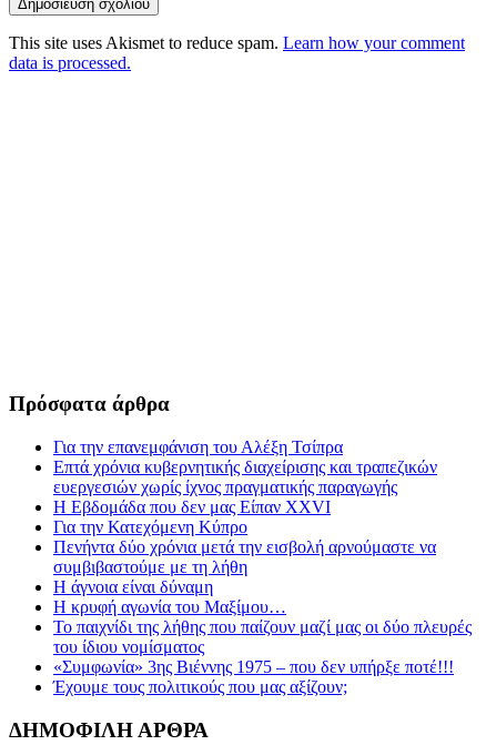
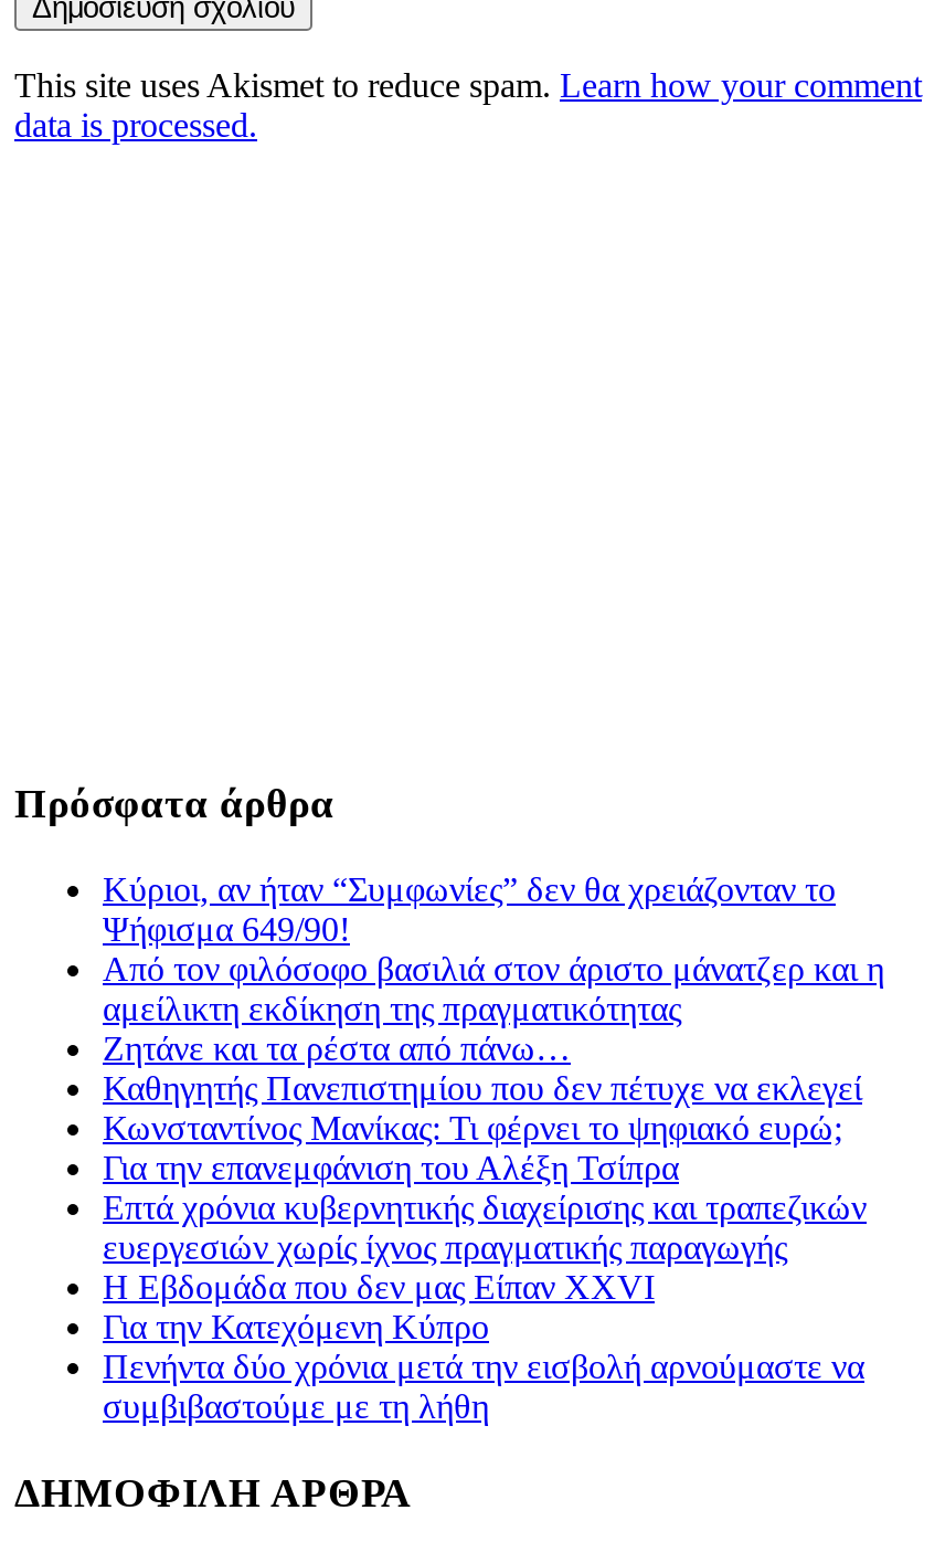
+ Κύριοι, αν ήταν “Συμφωνίες” δεν θα χρειάζονταν το
+ Ψήφισμα 649/90!
+ Από τον φιλόσοφο βασιλιά στον άριστο μάνατζερ και η
+ αμείλικτη εκδίκηση της πραγματικότητας
+ Ζητάνε και τα ρέστα από πάνω…
+ Καθηγητής Πανεπιστημίου που δεν πέτυχε να εκλεγεί
+ Κωνσταντίνος Μανίκας: Τι φέρνει το ψηφιακό ευρώ;

moved down: Για την επανεμφάνιση του Αλέξη Τσίπρα | Επτά χρόνια κυβερνητικής διαχείρισης και τραπεζικών | ευεργεσιών χωρίς ίχνος πραγματικής παραγωγής | Η Εβδομάδα που δεν μας Είπαν XXVI | Για την Κατεχόμενη Κύπρο | Πενήντα δύο χρόνια μετά την εισβολή αρνούμαστε να | συμβιβαστούμε με τη λήθη

- Η άγνοια είναι δύναμη
- Η κρυφή αγωνία του Μαξίμου…
- Το παιχνίδι της λήθης που παίζουν μαζί μας οι δύο πλευρές
- του ίδιου νομίσματος
- «Συμφωνία» 3ης Βιέννης 1975 – που δεν υπήρξε ποτέ!!!
- Έχουμε τους πολιτικούς που μας αξίζουν;
